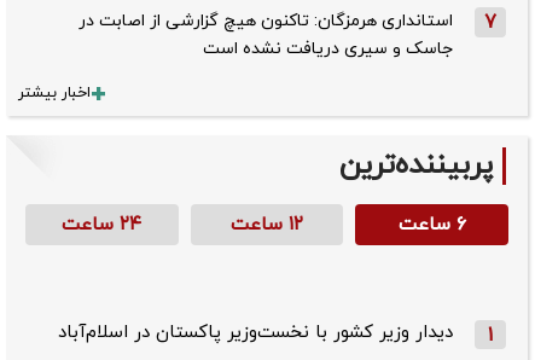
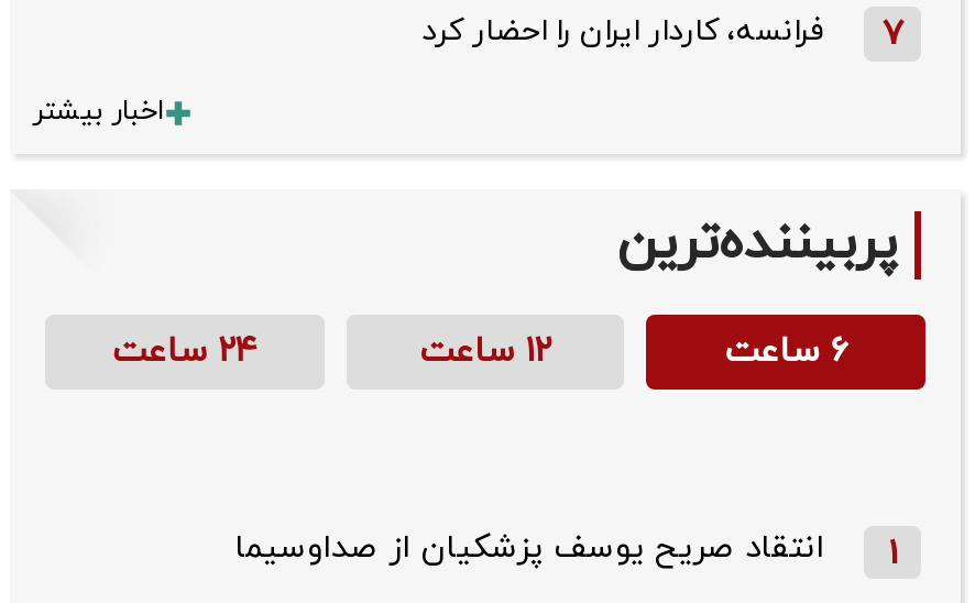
- استانداری هرمزگان: تاکنون هیچ گزارشی از اصابت در
- جاسک و سیری دریافت نشده است
+ فرانسه، کاردار ایران را احضار کرد

- دیدار وزیر کشور با نخست‌وزیر پاکستان در اسلام‌آباد
+ انتقاد صریح یوسف پزشکیان از صداوسیما
